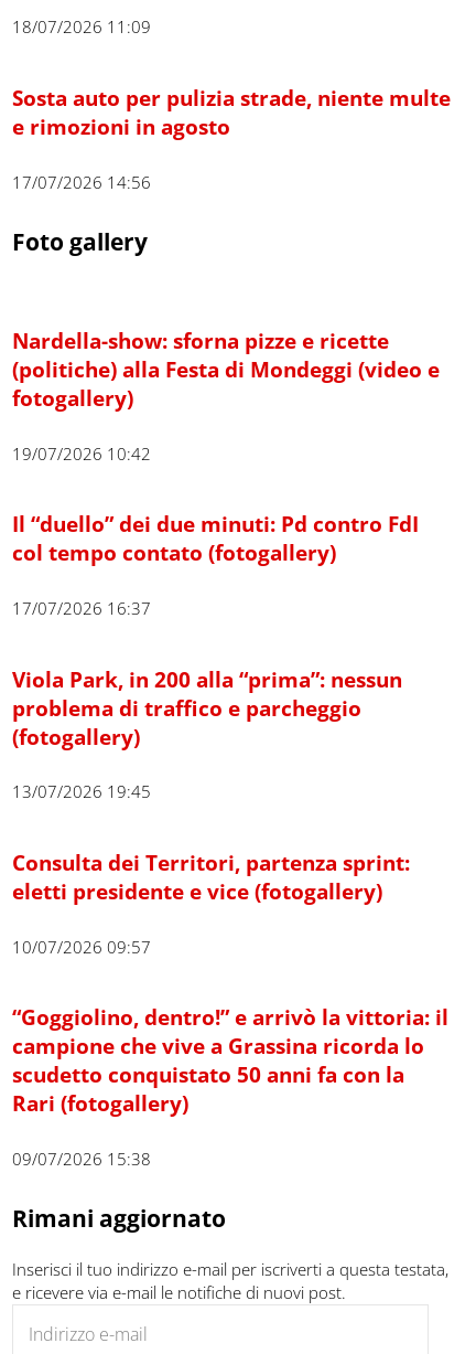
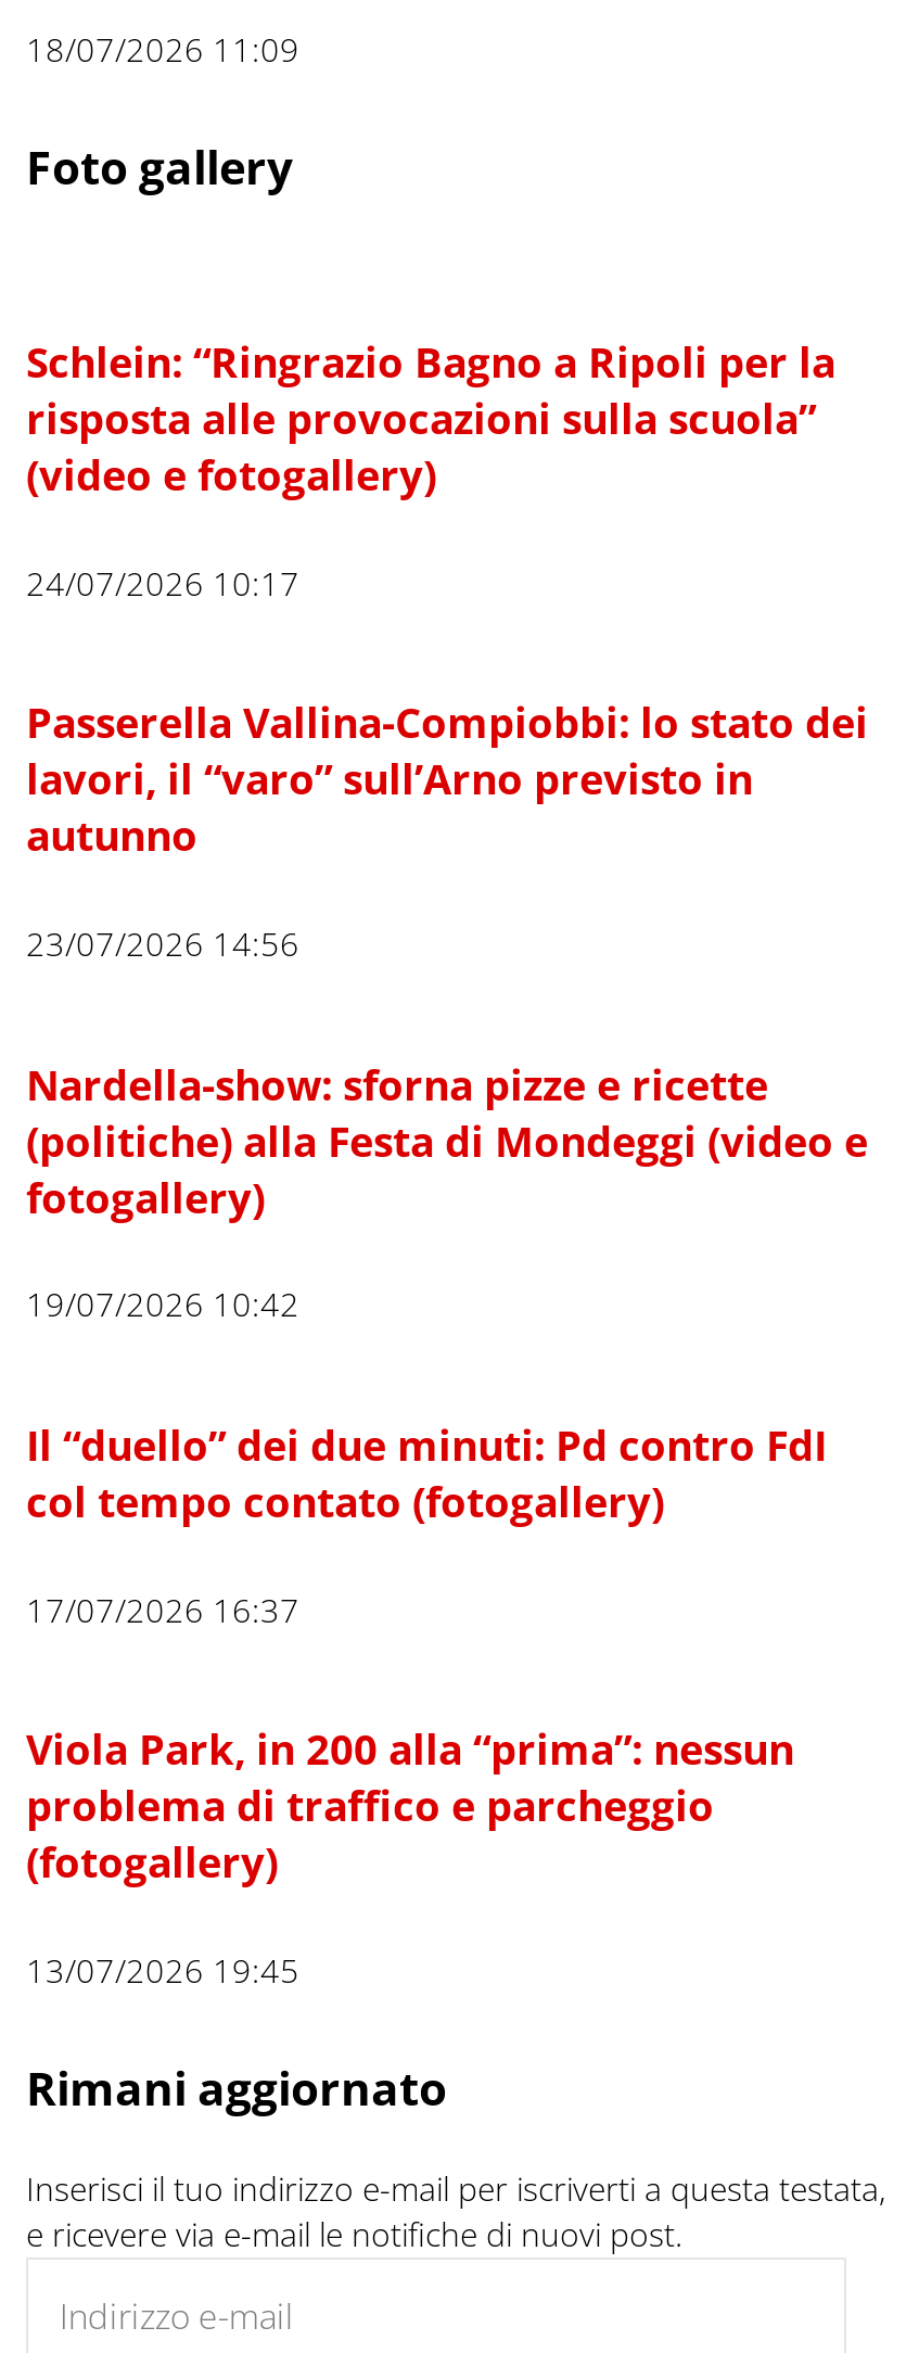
- Sosta auto per pulizia strade, niente multe
- e rimozioni in agosto
- 17/07/2026 14:56

+ Schlein: “Ringrazio Bagno a Ripoli per la
+ risposta alle provocazioni sulla scuola”
+ (video e fotogallery)
+ 24/07/2026 10:17
+ Passerella Vallina-Compiobbi: lo stato dei
+ lavori, il “varo” sull’Arno previsto in
+ autunno
+ 23/07/2026 14:56

moved down: Nardella-show: sforna pizze e ricette | (politiche) alla Festa di Mondeggi (video e | fotogallery) | ... | (fotogallery) | 13/07/2026 19:45

- Consulta dei Territori, partenza sprint:
- eletti presidente e vice (fotogallery)
- 10/07/2026 09:57
- “Goggiolino, dentro!” e arrivò la vittoria: il
- campione che vive a Grassina ricorda lo
- scudetto conquistato 50 anni fa con la
- Rari (fotogallery)
- 09/07/2026 15:38
